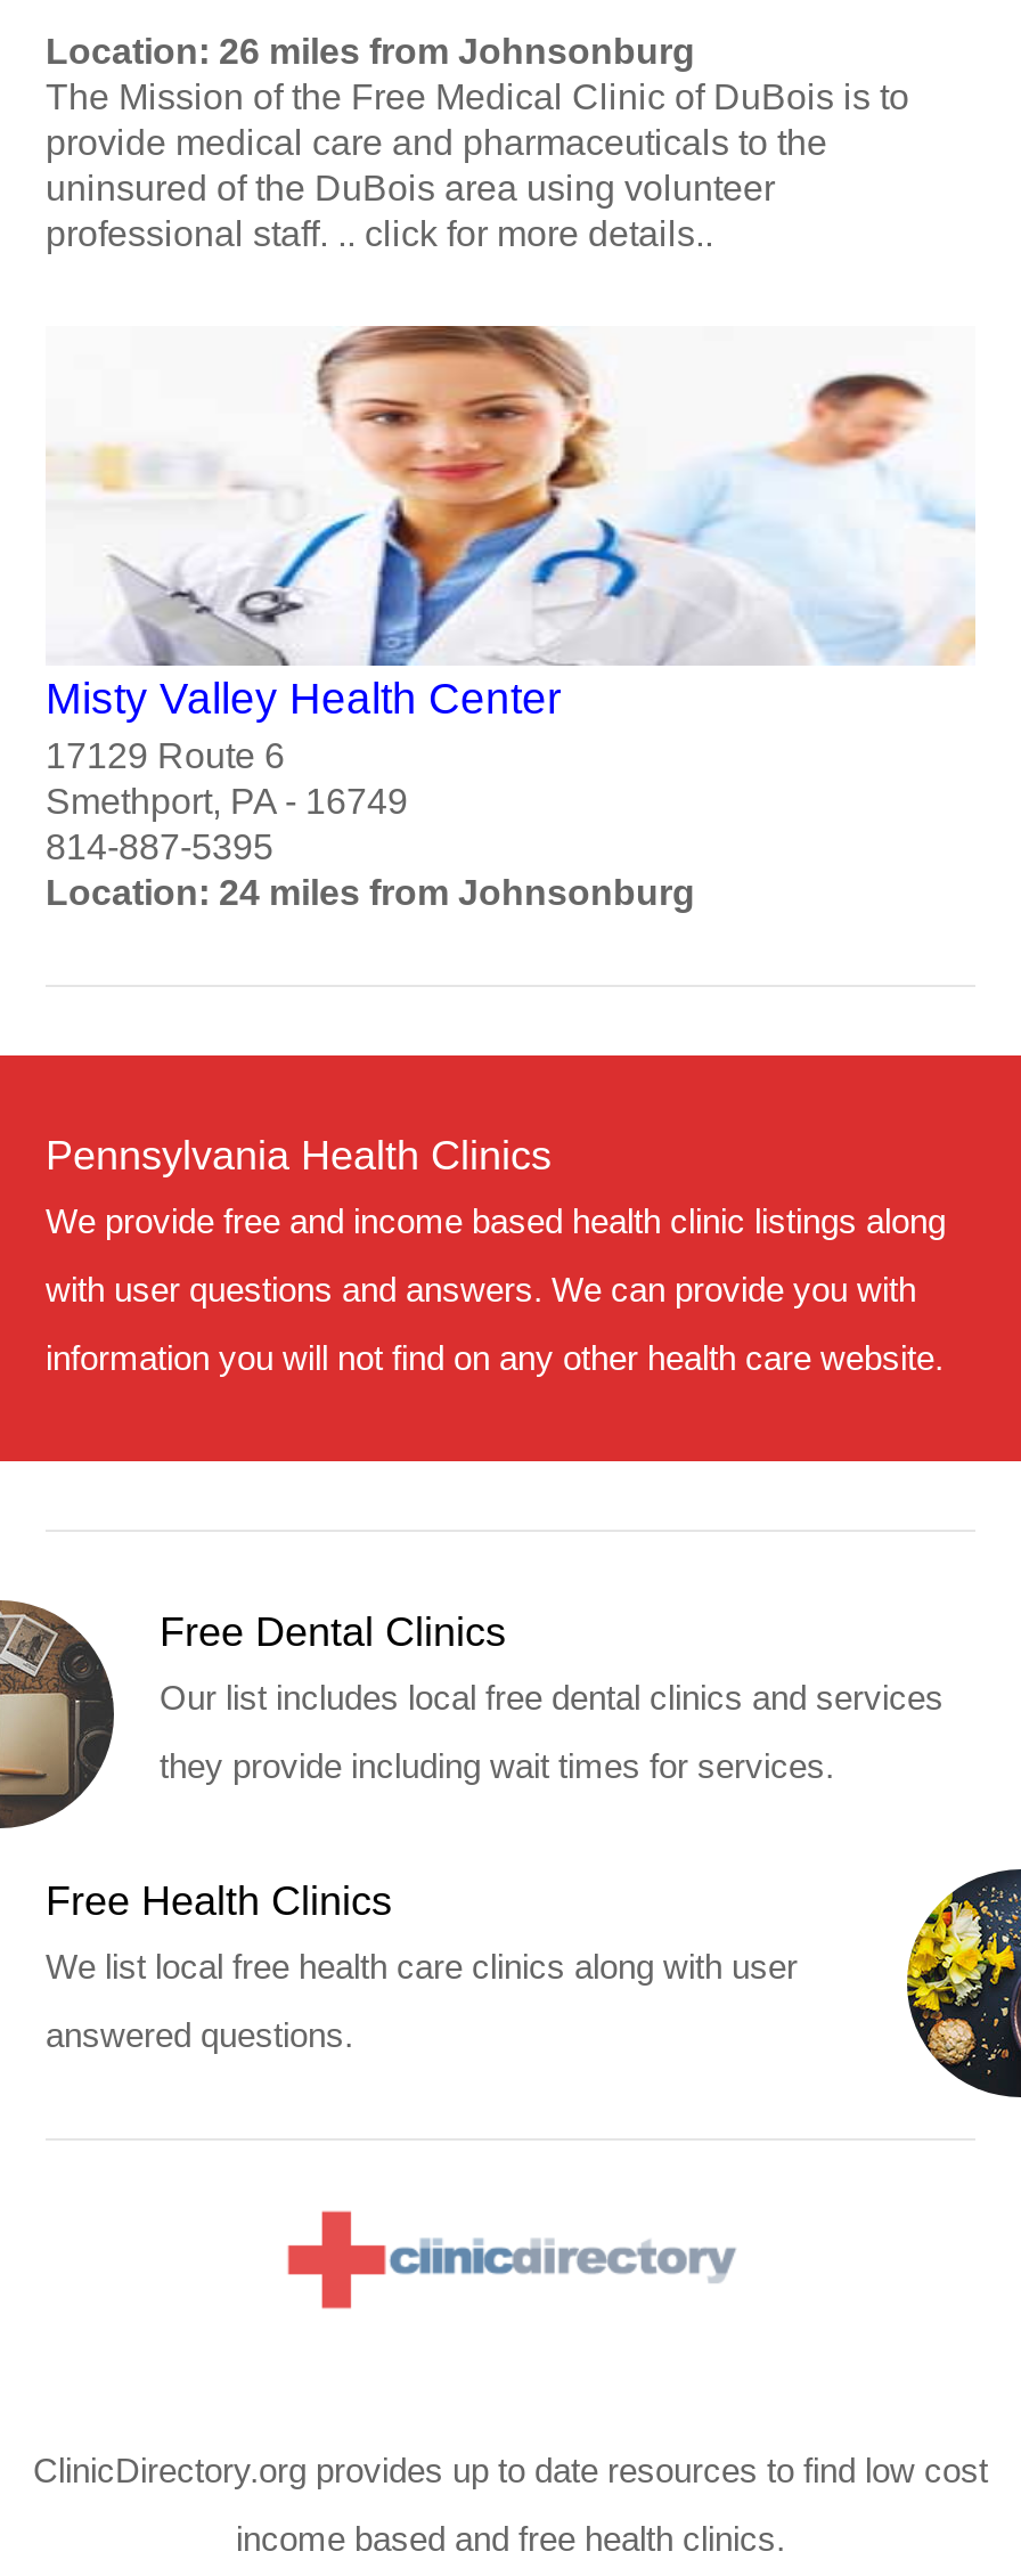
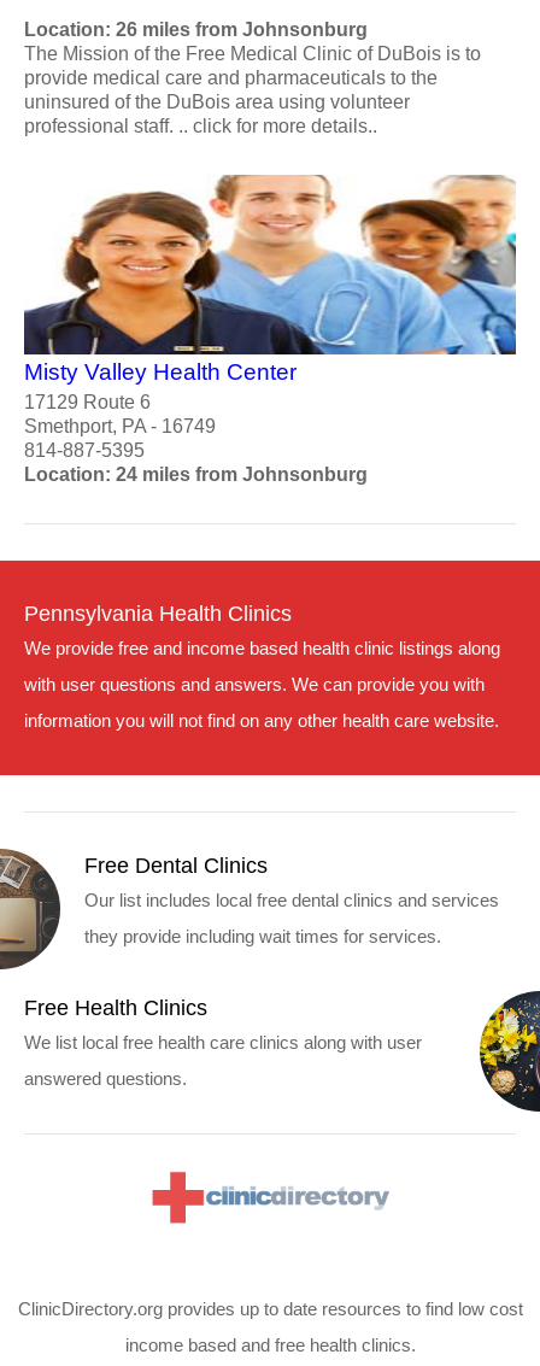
- [image]
+ [image]
